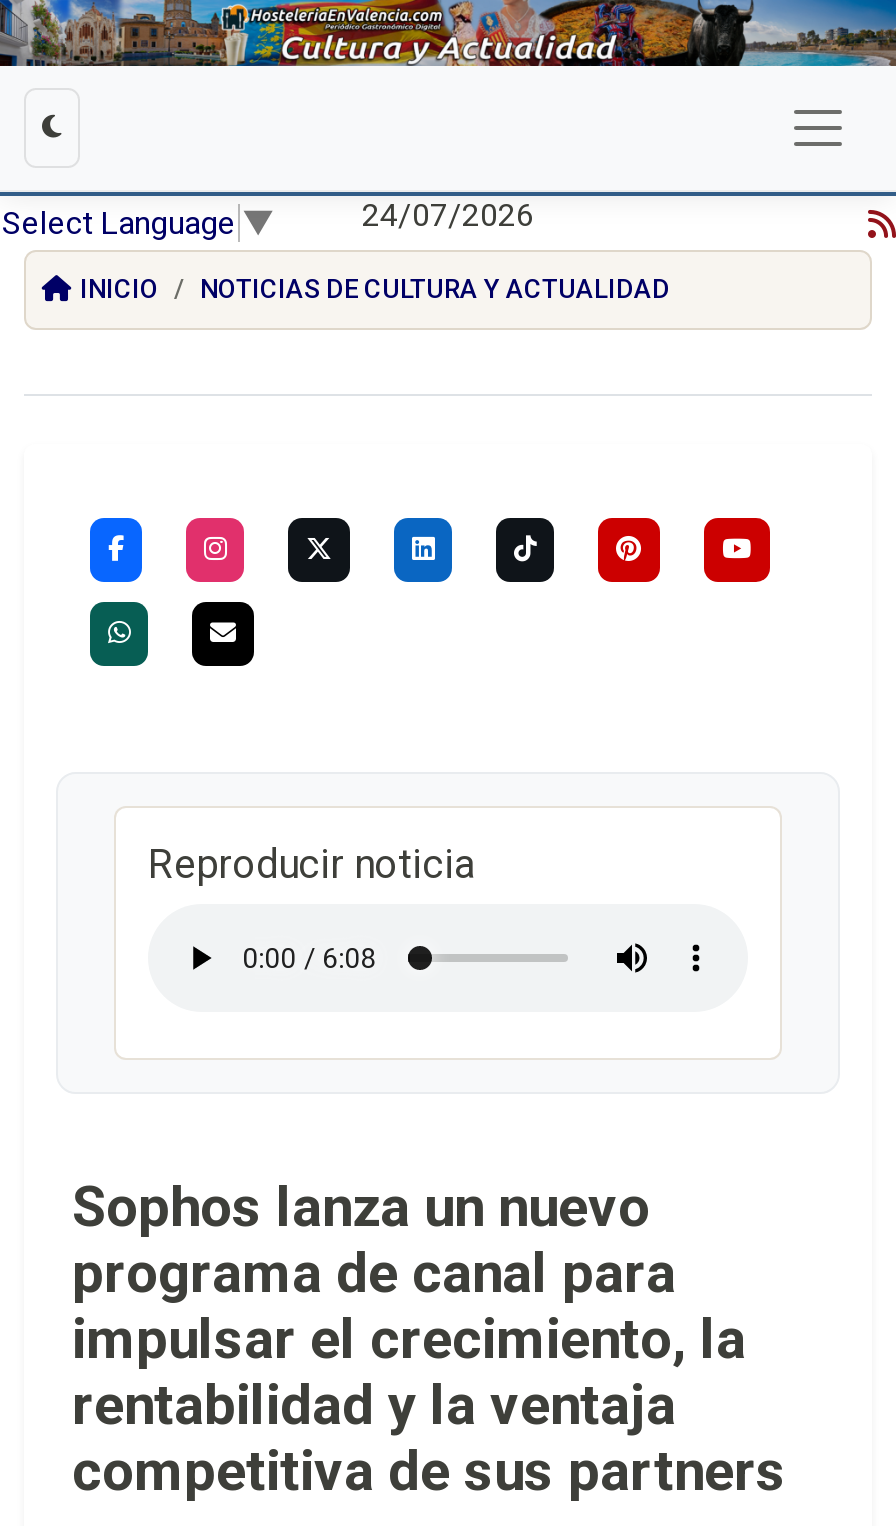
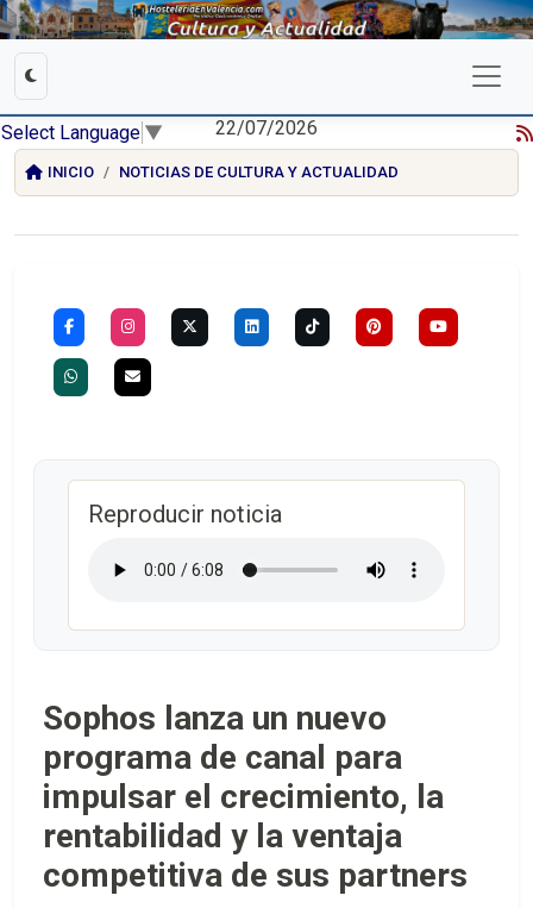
- 24/07/2026
+ 22/07/2026
